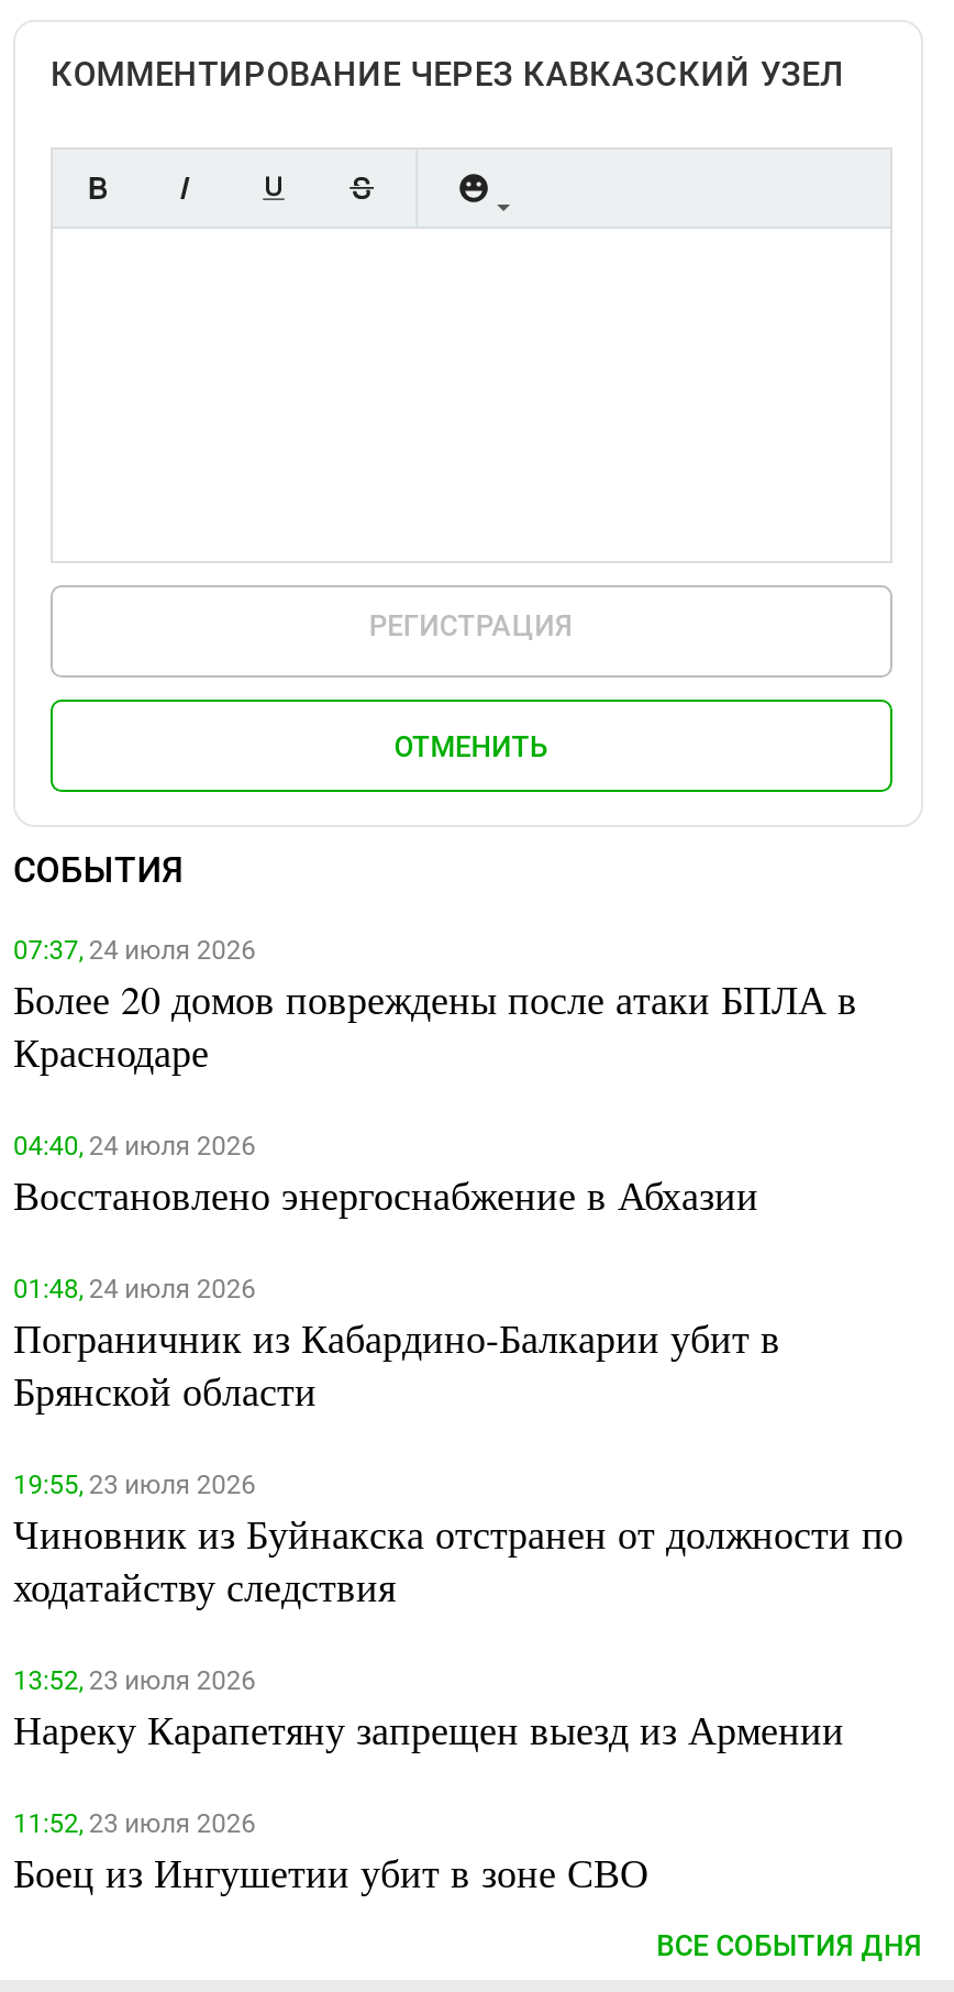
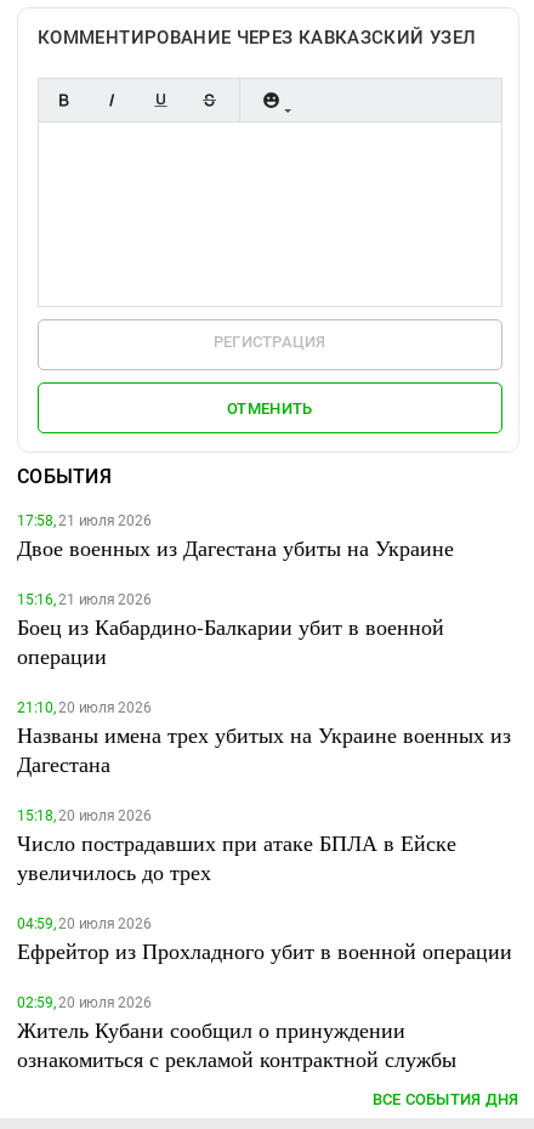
- 07:37, 24 июля 2026
- Более 20 домов повреждены после атаки БПЛА в
- Краснодаре
+ 17:58, 21 июля 2026
+ Двое военных из Дагестана убиты на Украине

- 04:40, 24 июля 2026
- Восстановлено энергоснабжение в Абхазии
+ 15:16, 21 июля 2026
+ Боец из Кабардино-Балкарии убит в военной
+ операции

- 01:48, 24 июля 2026
- Пограничник из Кабардино-Балкарии убит в
- Брянской области
+ 21:10, 20 июля 2026
+ Названы имена трех убитых на Украине военных из
+ Дагестана

- 19:55, 23 июля 2026
- Чиновник из Буйнакска отстранен от должности по
- ходатайству следствия
+ 15:18, 20 июля 2026
+ Число пострадавших при атаке БПЛА в Ейске
+ увеличилось до трех

- 13:52, 23 июля 2026
- Нареку Карапетяну запрещен выезд из Армении
+ 04:59, 20 июля 2026
+ Ефрейтор из Прохладного убит в военной операции

- 11:52, 23 июля 2026
- Боец из Ингушетии убит в зоне СВО
+ 02:59, 20 июля 2026
+ Житель Кубани сообщил о принуждении
+ ознакомиться с рекламой контрактной службы
